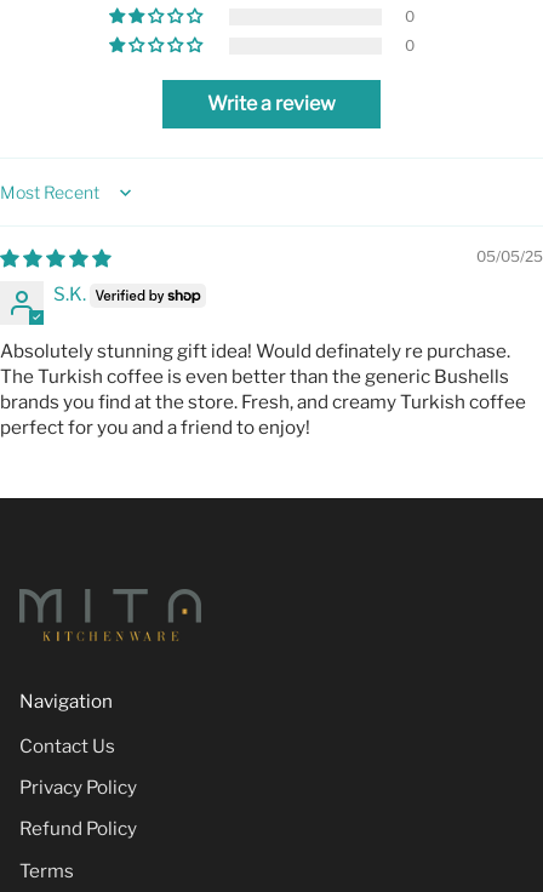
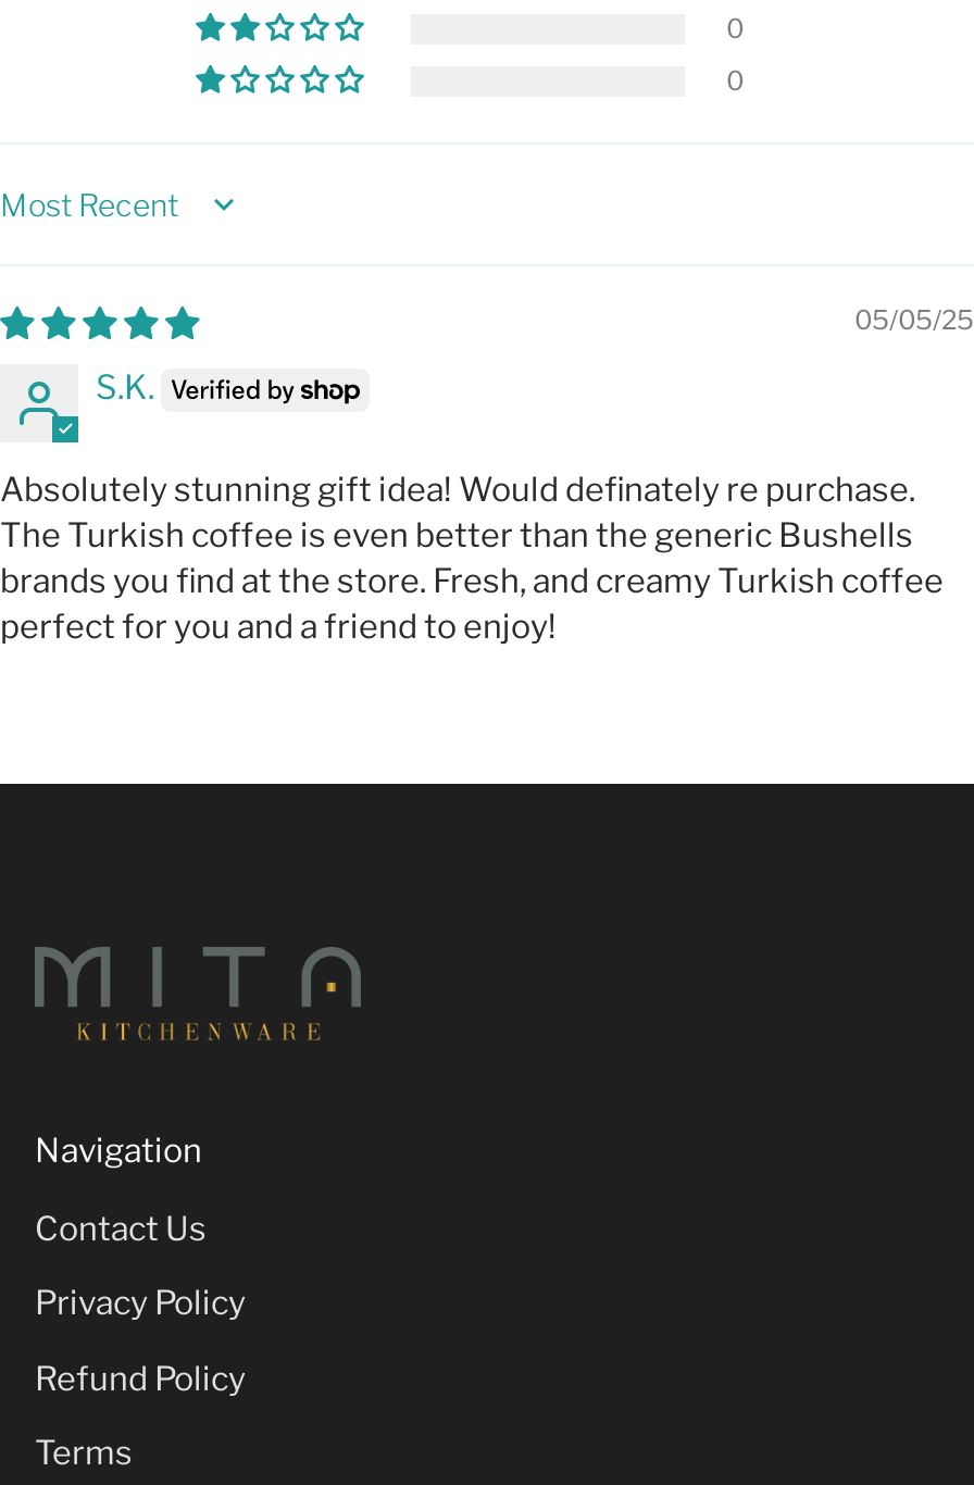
- Write a review
